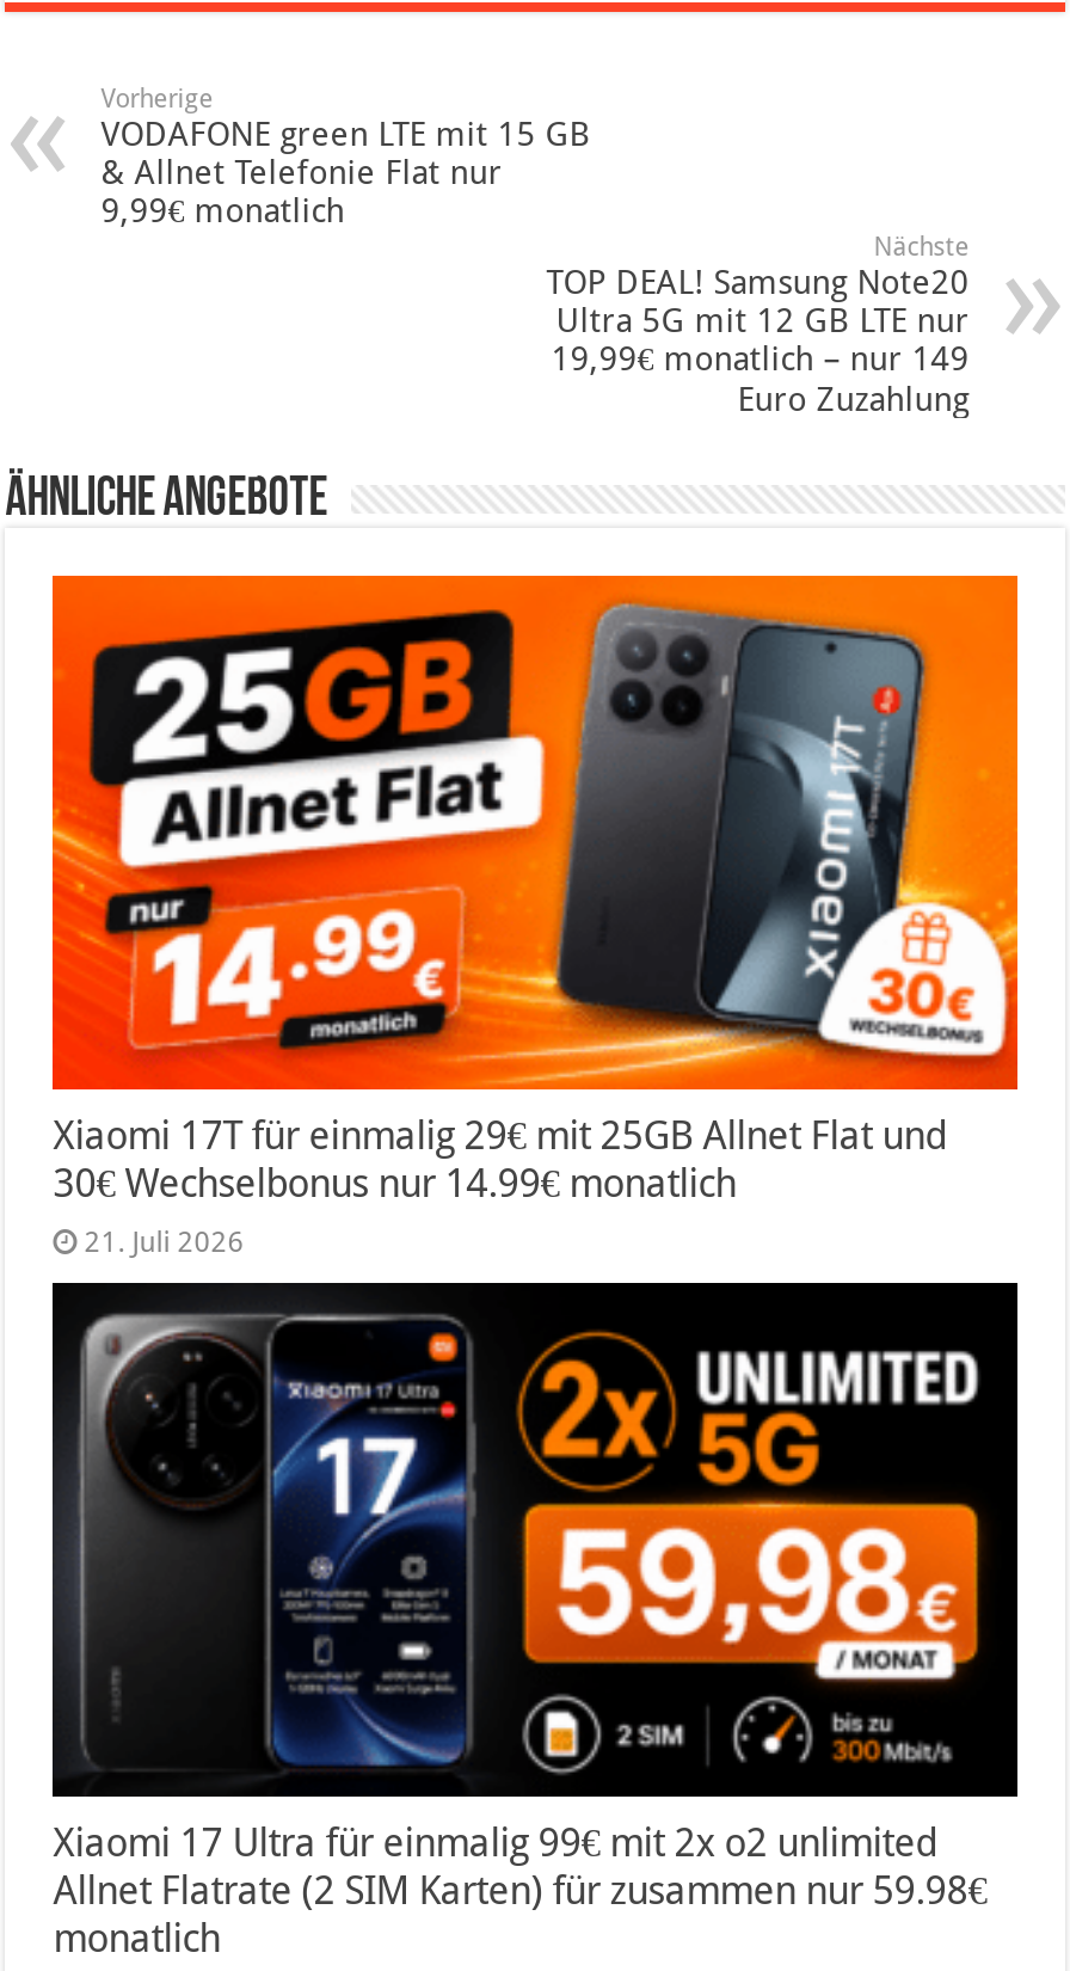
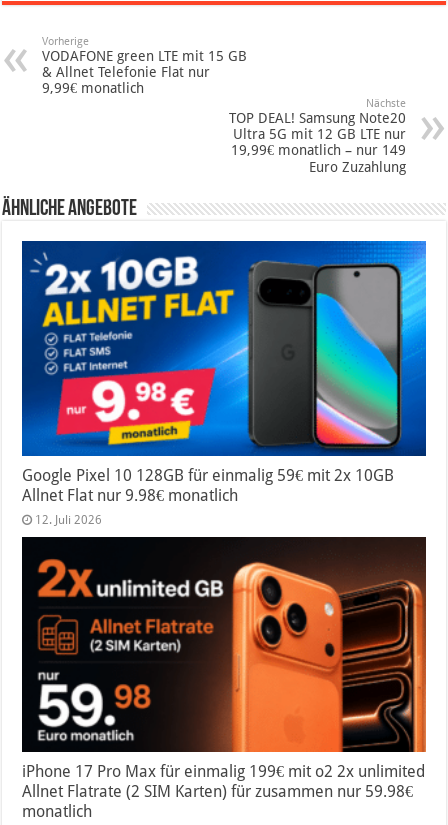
- [image]
- Xiaomi 17T für einmalig 29€ mit 25GB Allnet Flat und
- 30€ Wechselbonus nur 14.99€ monatlich
- 21. Juli 2026
+ [image]
+ Google Pixel 10 128GB für einmalig 59€ mit 2x 10GB
+ Allnet Flat nur 9.98€ monatlich
+ 12. Juli 2026

- [image]
- Xiaomi 17 Ultra für einmalig 99€ mit 2x o2 unlimited
+ [image]
+ iPhone 17 Pro Max für einmalig 199€ mit o2 2x unlimited
